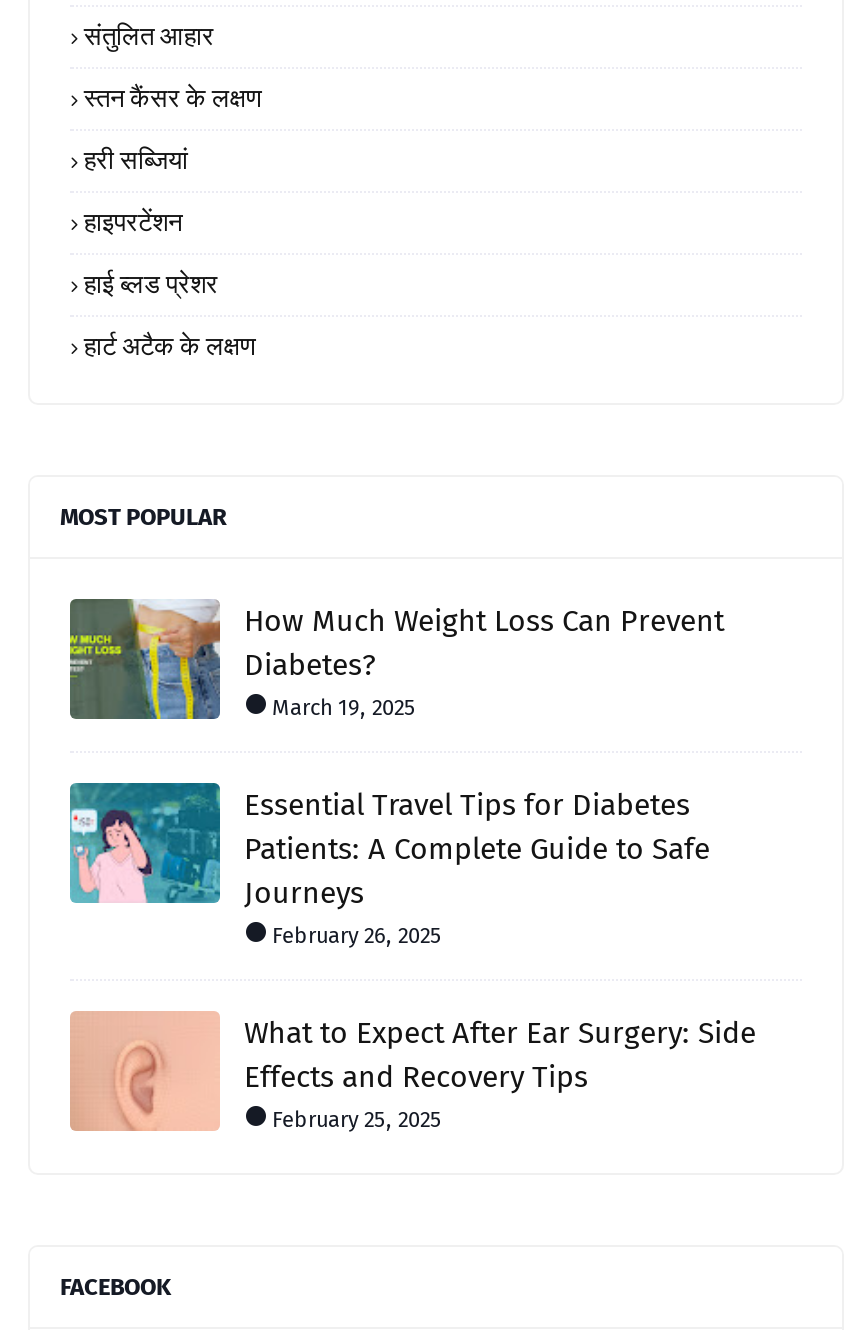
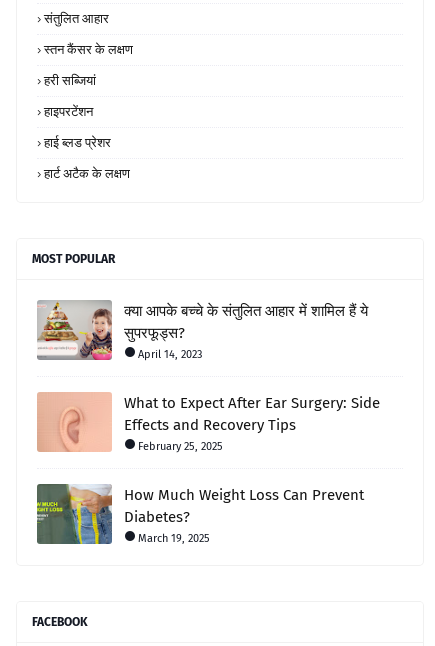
moved down: [image] | How Much Weight Loss Can Prevent | Diabetes? | March 19, 2025

- [image]
- Essential Travel Tips for Diabetes
- Patients: A Complete Guide to Safe
- Journeys
- February 26, 2025
+ [image]
+ क्या आपके बच्चे के संतुलित आहार में शामिल हैं ये
+ सुपरफूड्स?
+ April 14, 2023

moved up: [image] | What to Expect After Ear Surgery: Side | Effects and Recovery Tips | February 25, 2025
